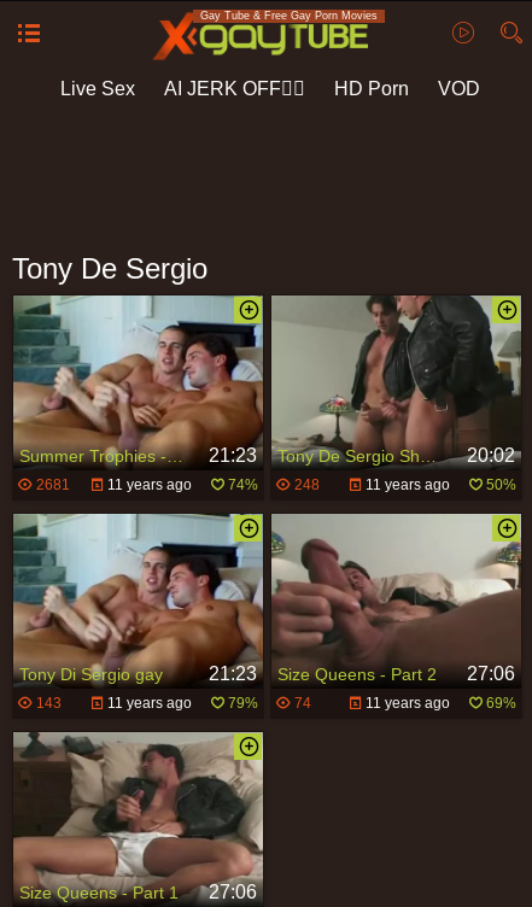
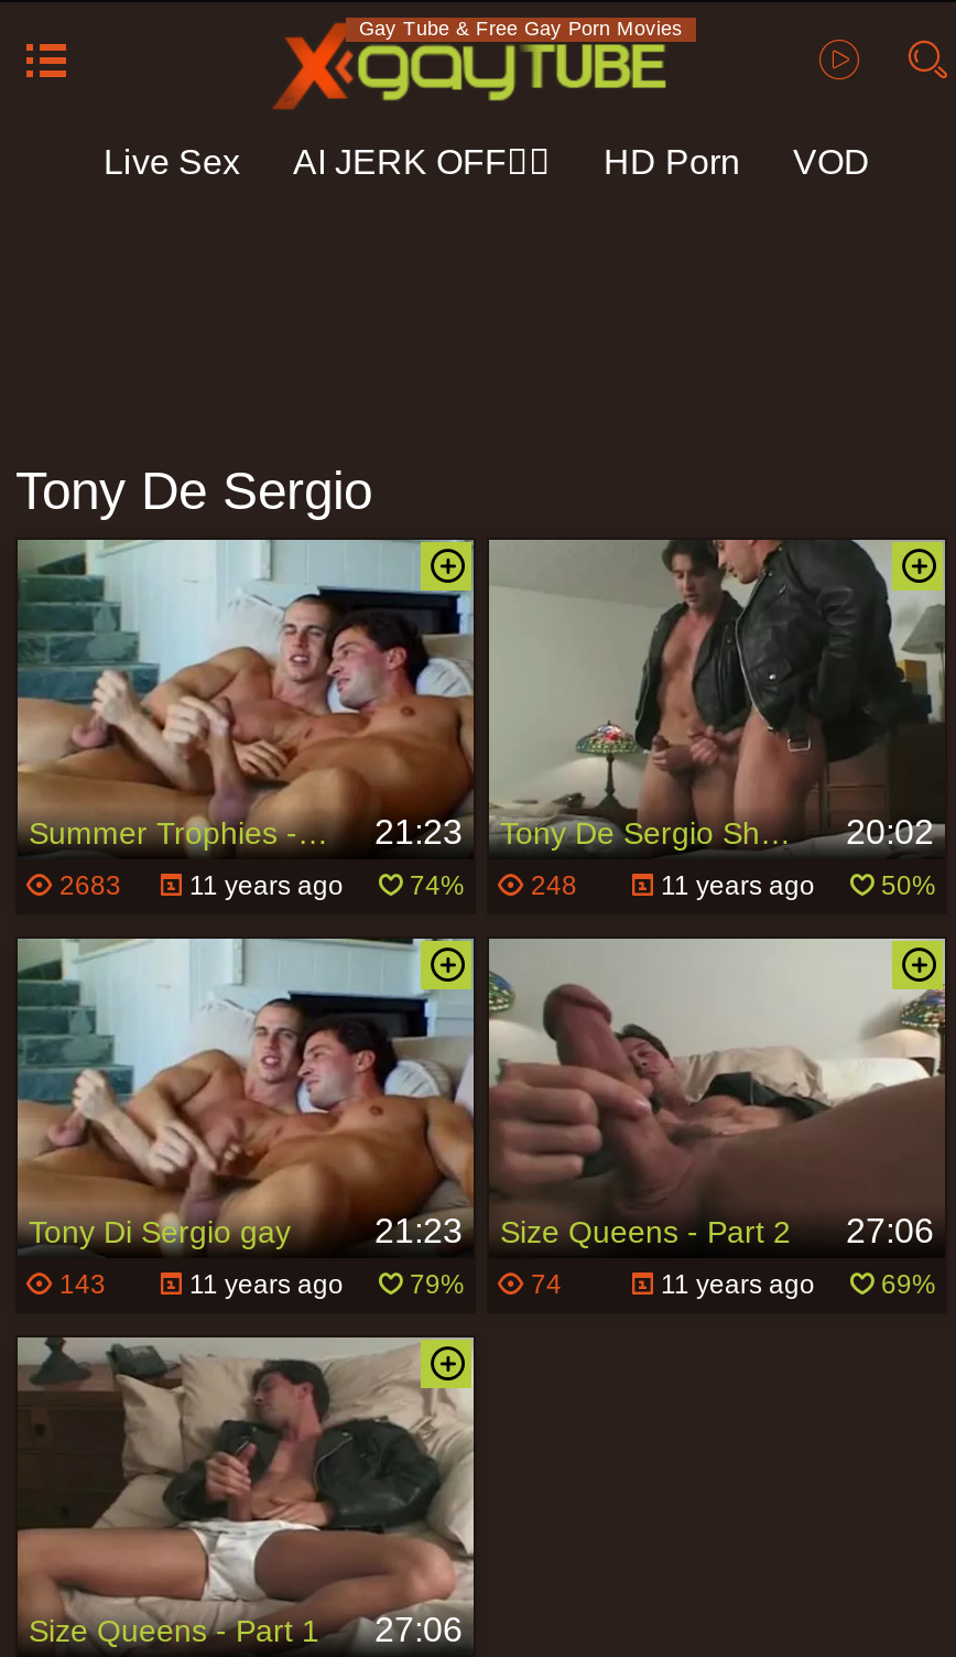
- 2681
+ 2683
